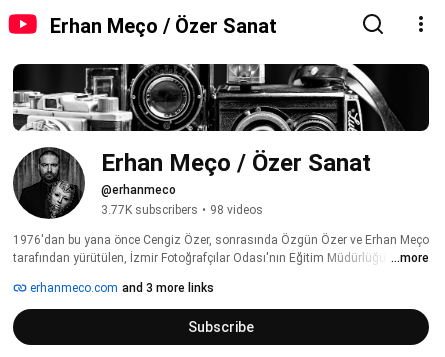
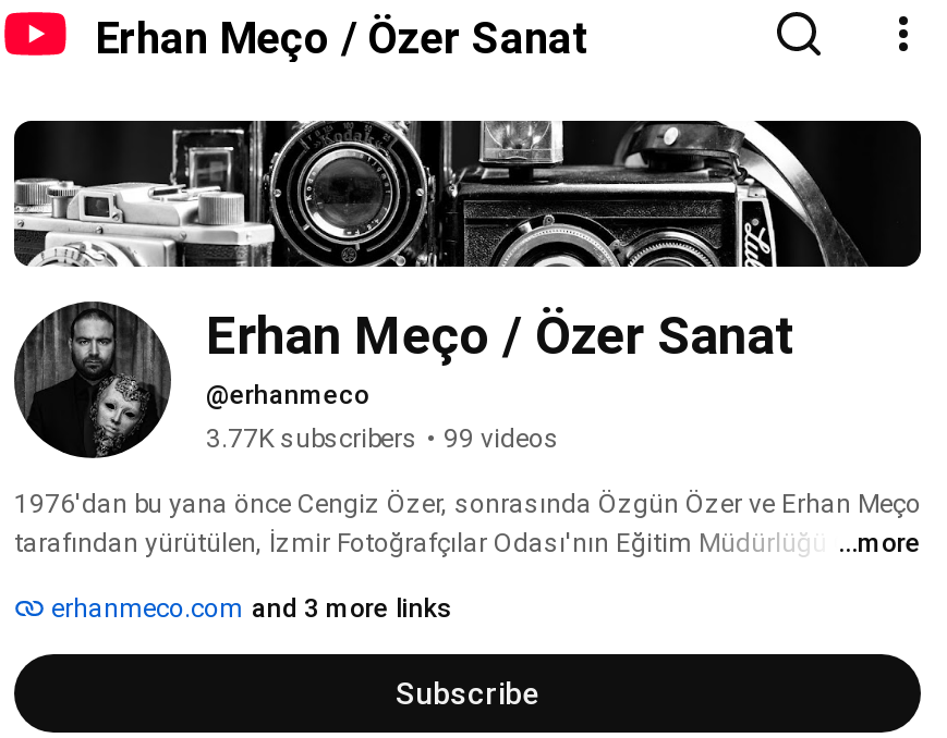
- 3.77K subscribers • 98 videos
+ 3.77K subscribers • 99 videos
